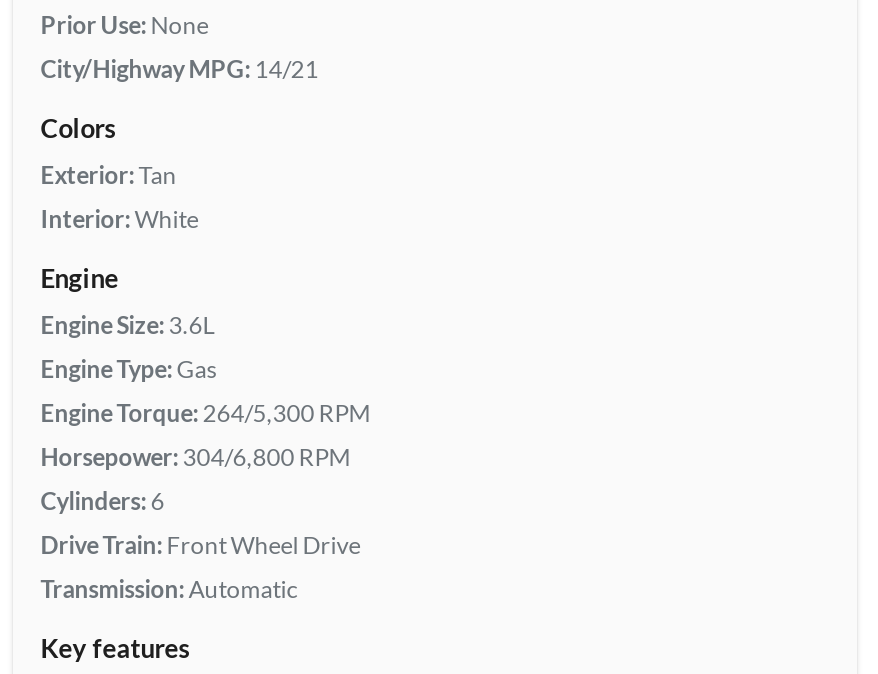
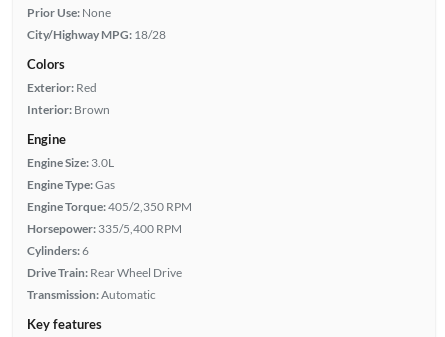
- City/Highway MPG: 14/21
+ City/Highway MPG: 18/28

- Exterior: Tan
+ Exterior: Red

- Interior: White
+ Interior: Brown

- Engine Size: 3.6L
+ Engine Size: 3.0L

- Engine Torque: 264/5,300 RPM
+ Engine Torque: 405/2,350 RPM

- Horsepower: 304/6,800 RPM
+ Horsepower: 335/5,400 RPM

- Drive Train: Front Wheel Drive
+ Drive Train: Rear Wheel Drive
